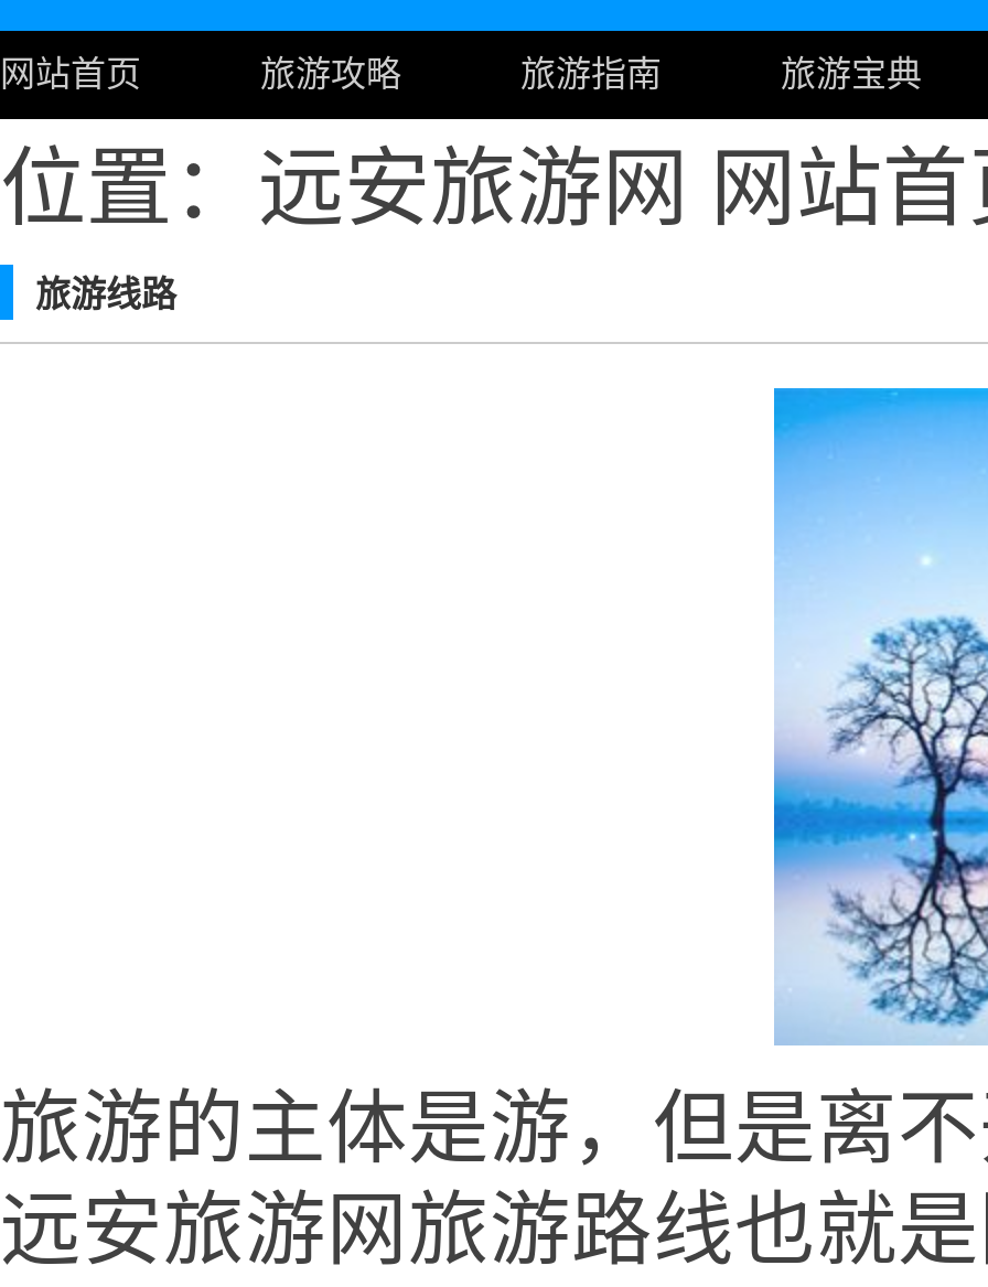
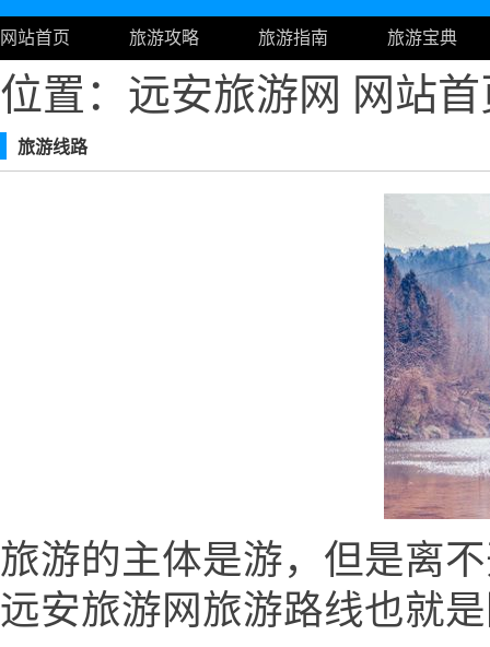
- [image]
+ [image]
